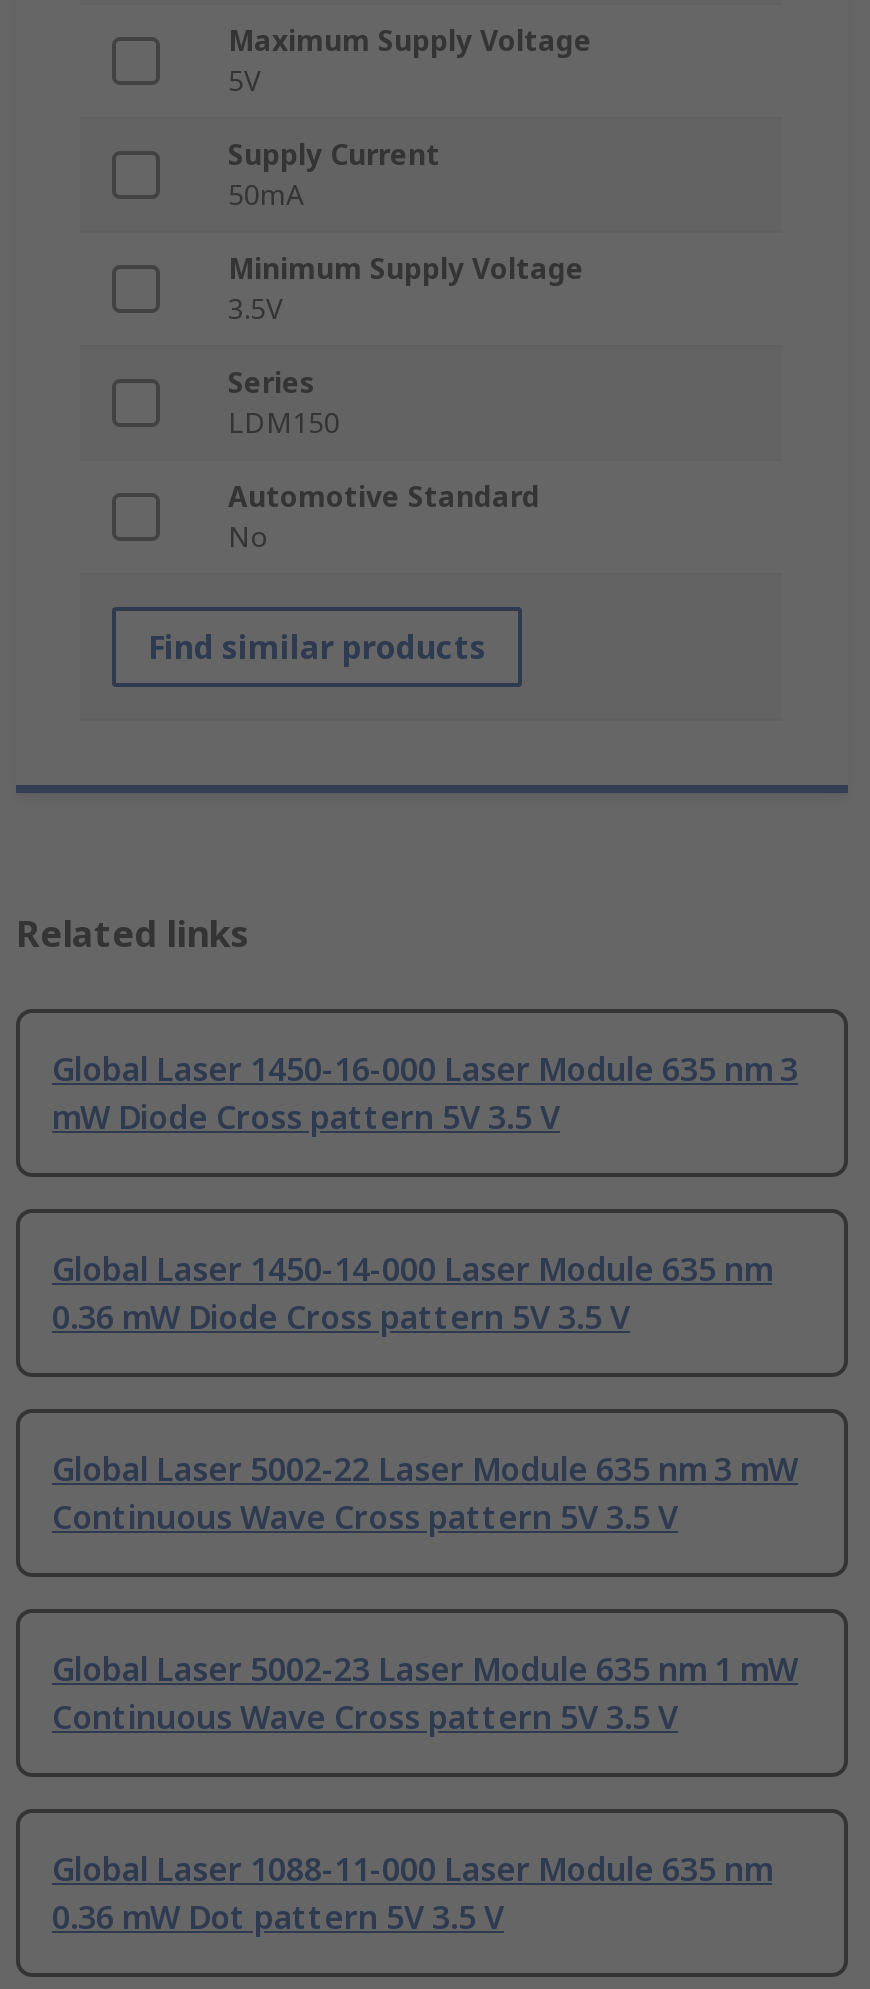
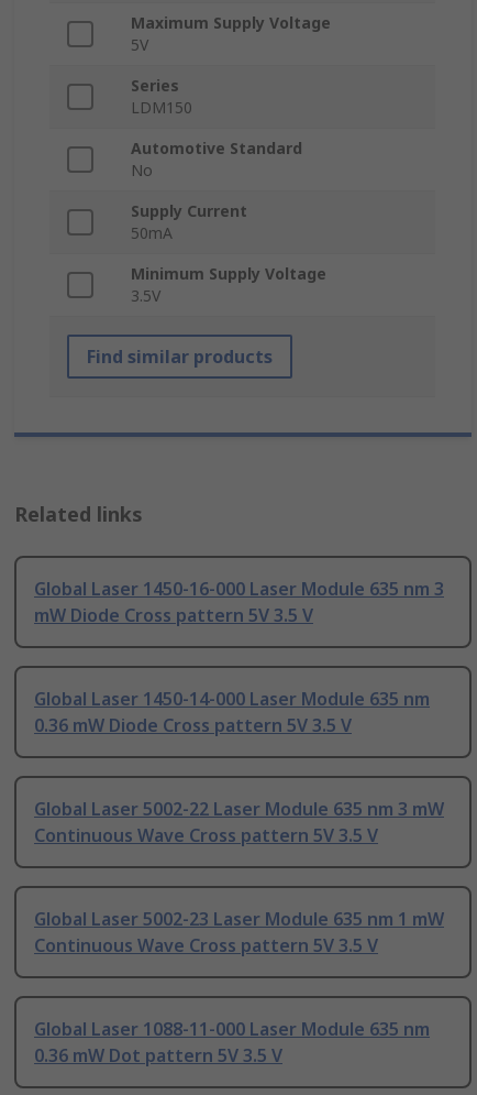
moved down: Supply Current | 50mA | Minimum Supply Voltage | 3.5V

moved up: Series | LDM150 | Automotive Standard | No
